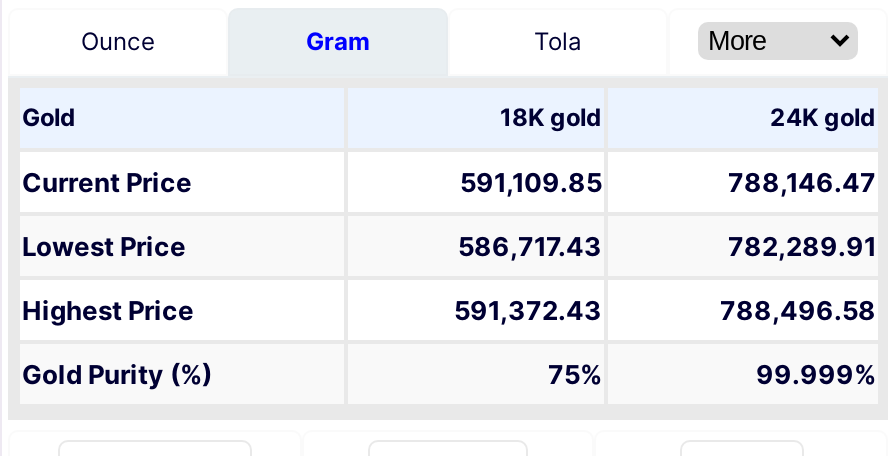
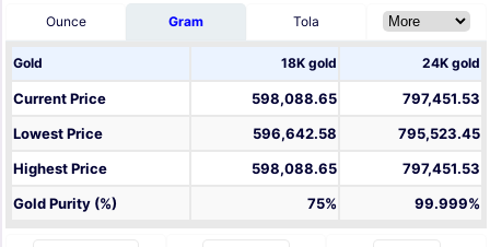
- 591,109.85
+ 598,088.65

- 788,146.47
+ 797,451.53

- 586,717.43
+ 596,642.58

- 782,289.91
+ 795,523.45

- 591,372.43
+ 598,088.65

- 788,496.58
+ 797,451.53
